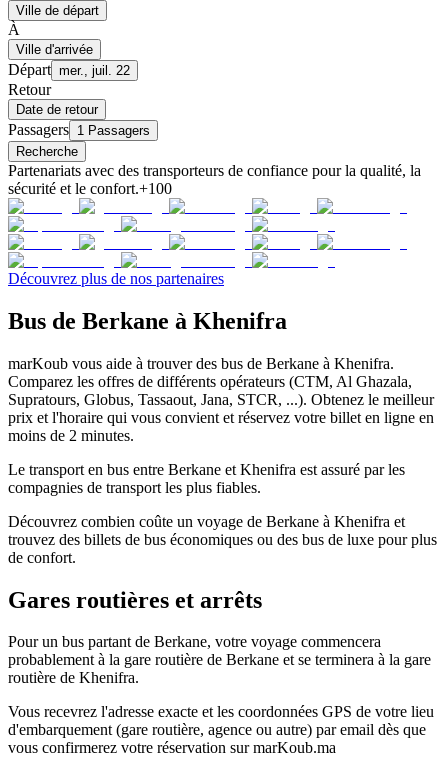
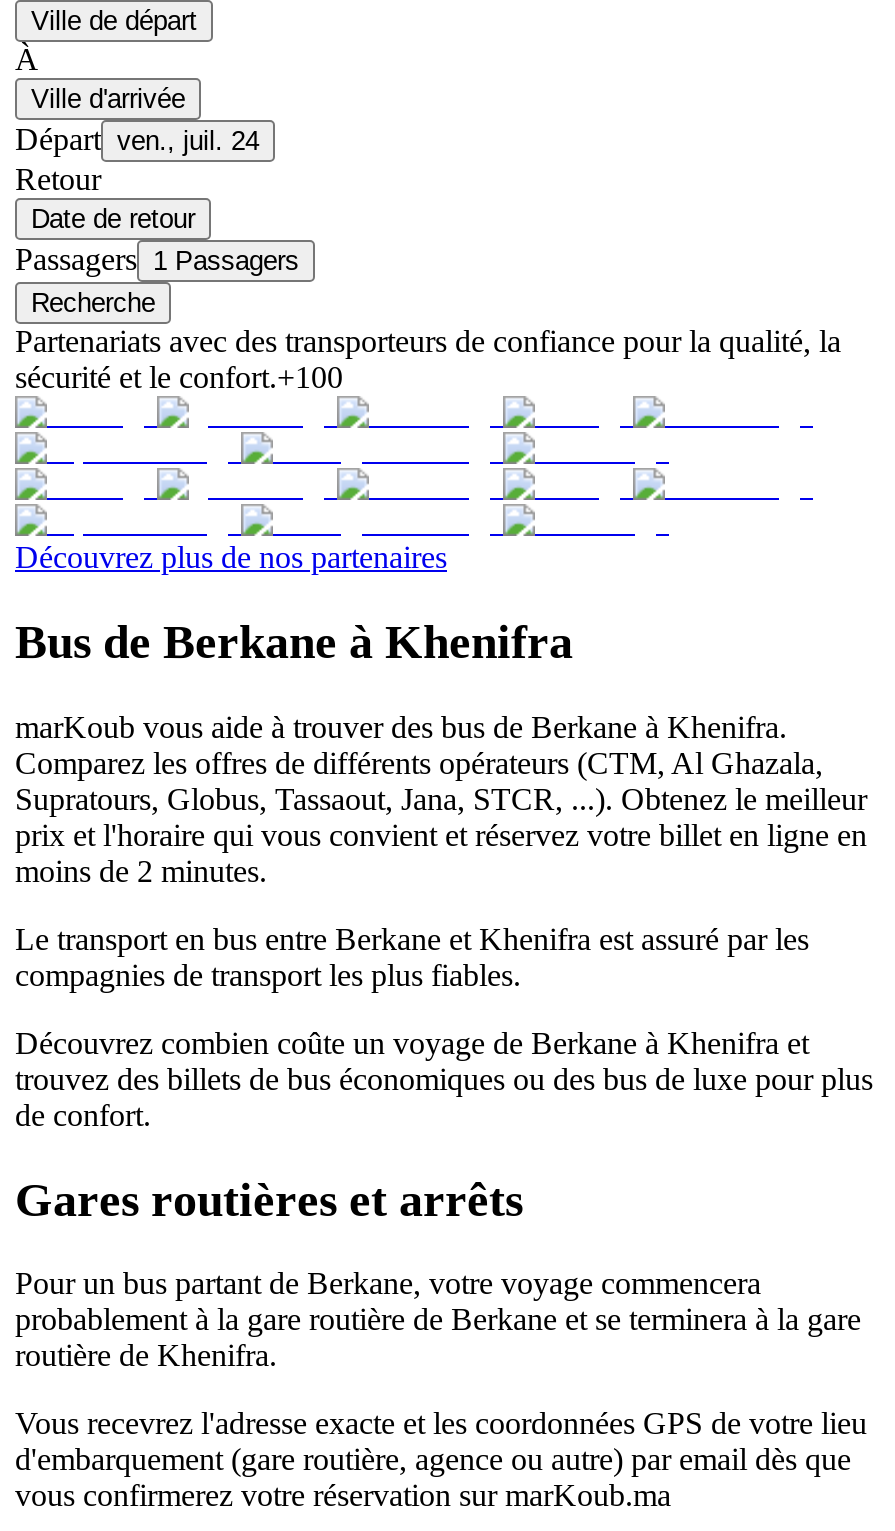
- Départ mer., juil. 22
+ Départ ven., juil. 24
